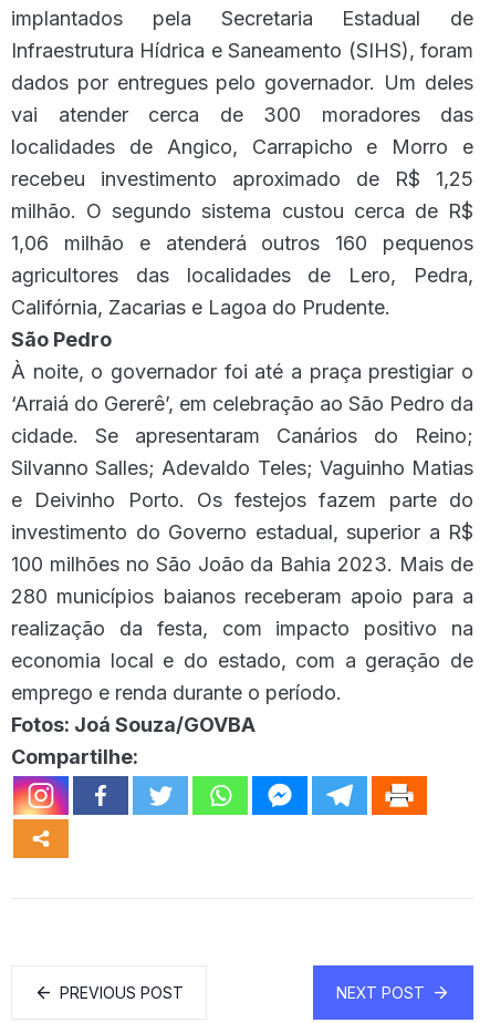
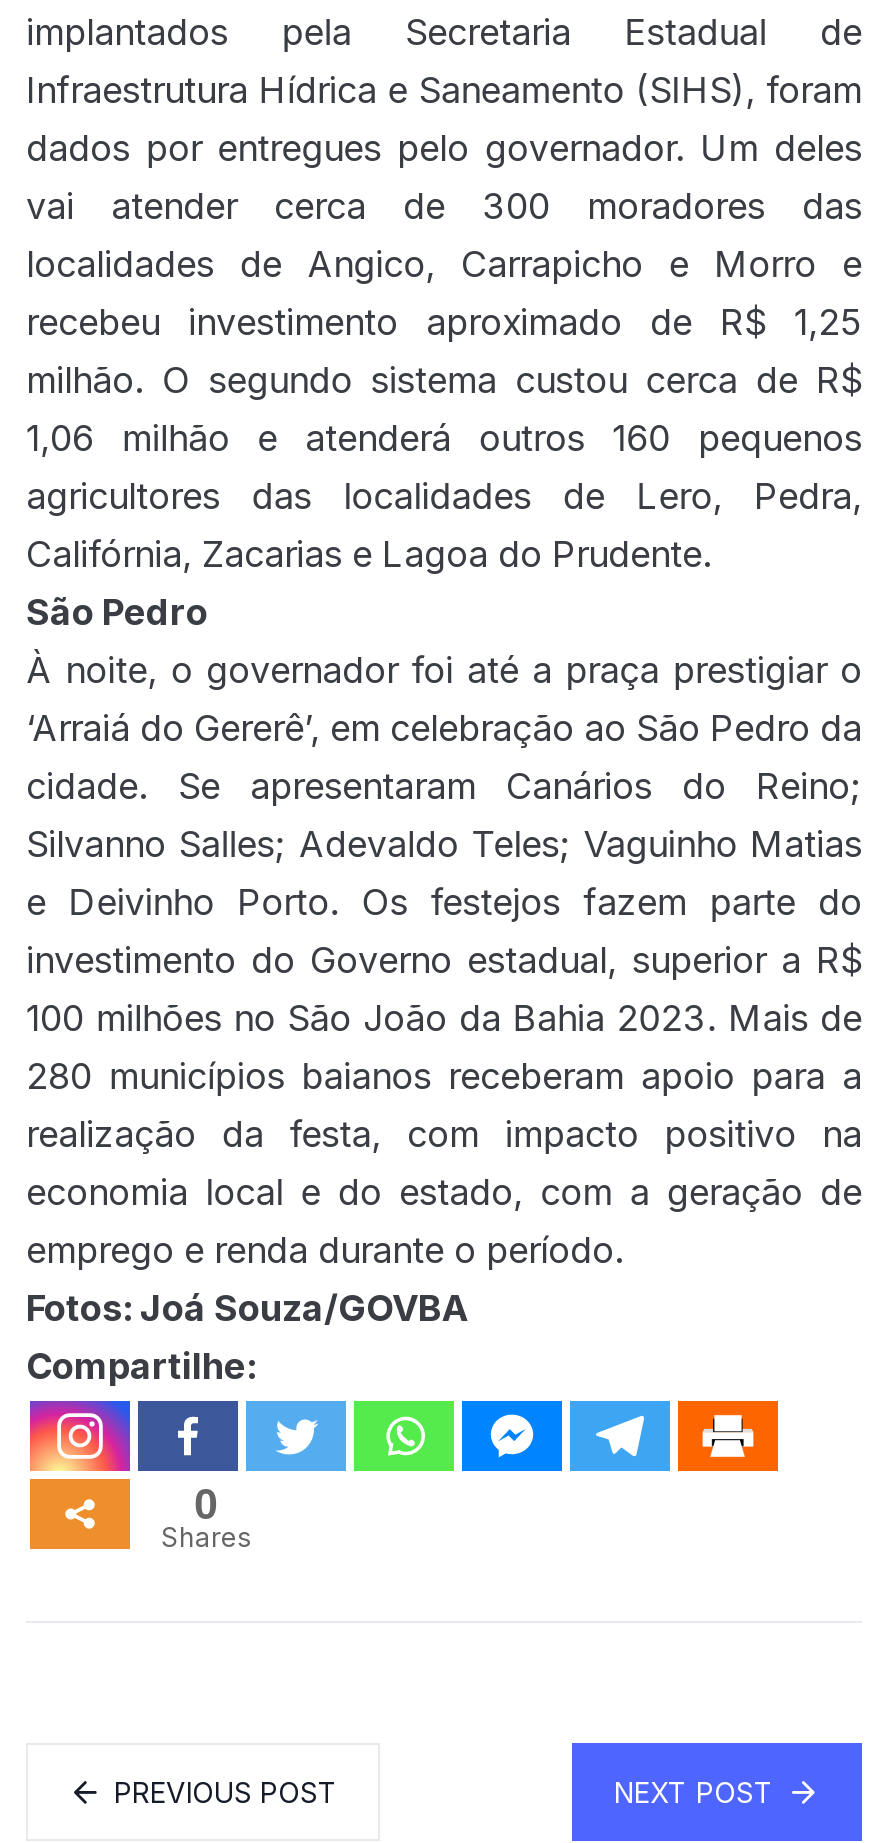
+ 0
+ Shares
